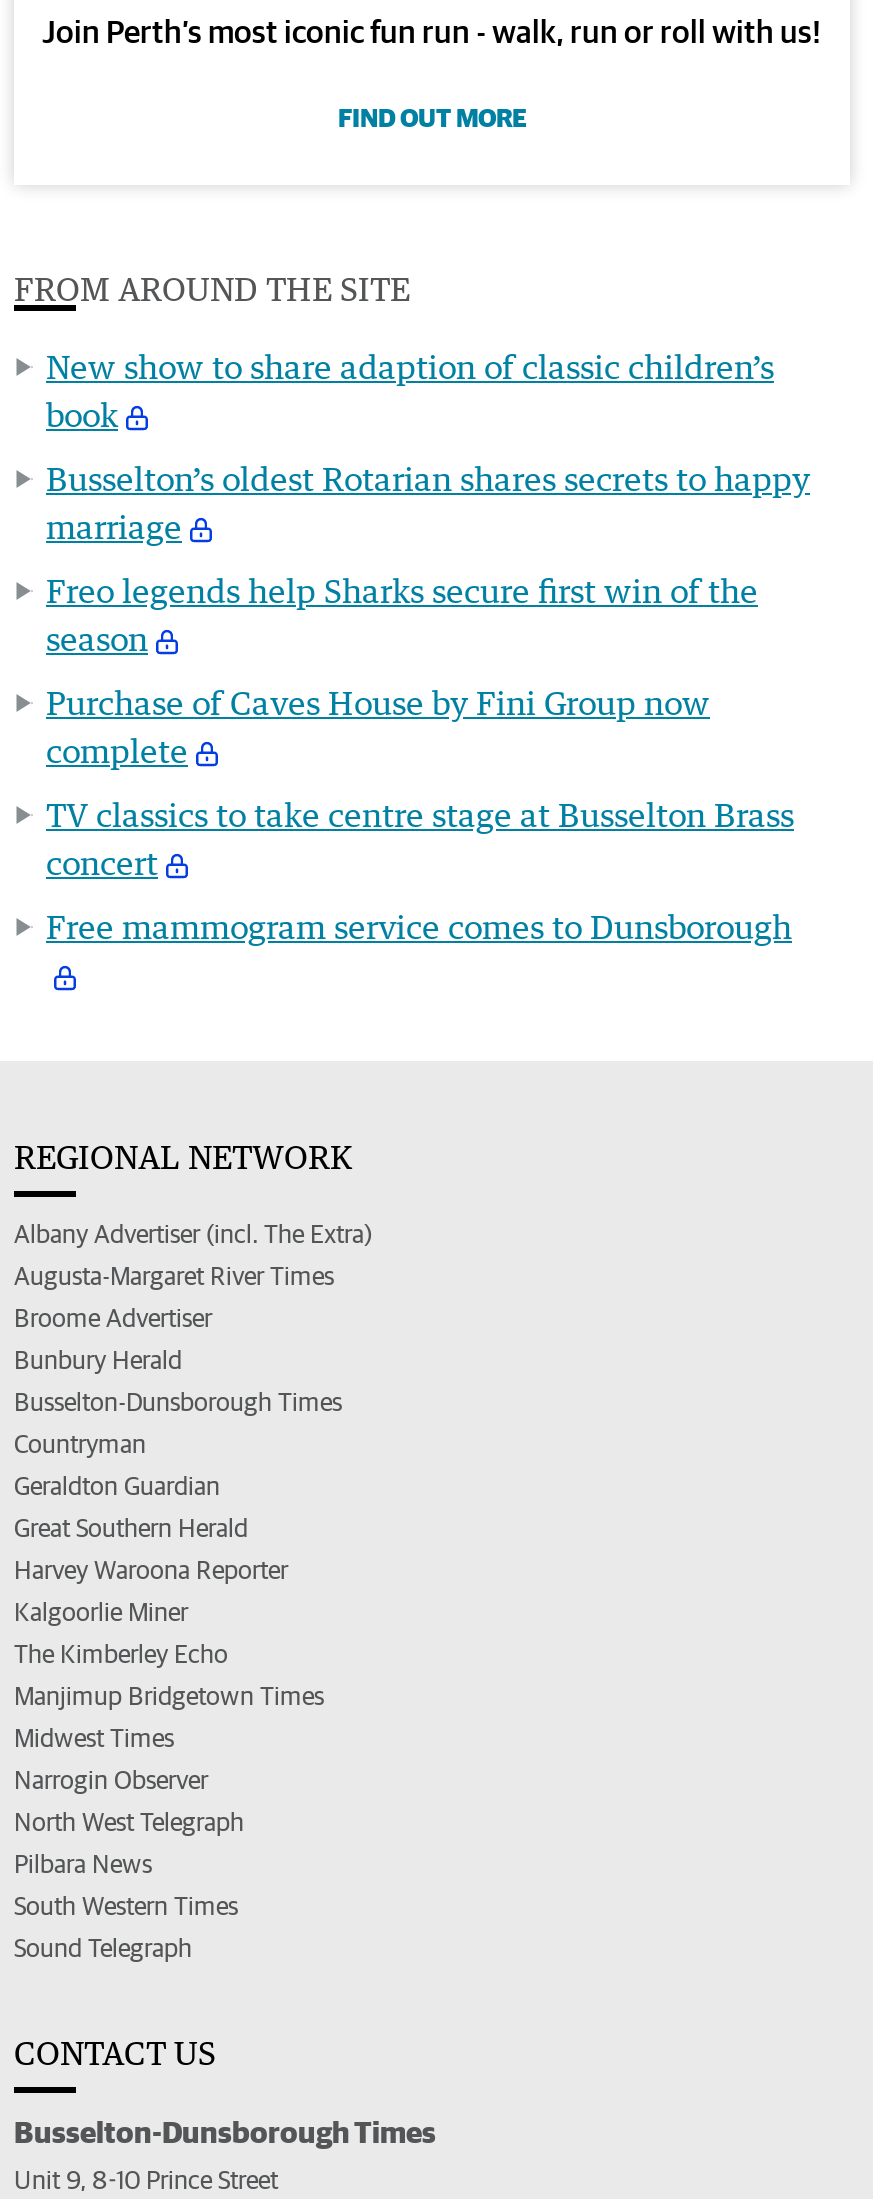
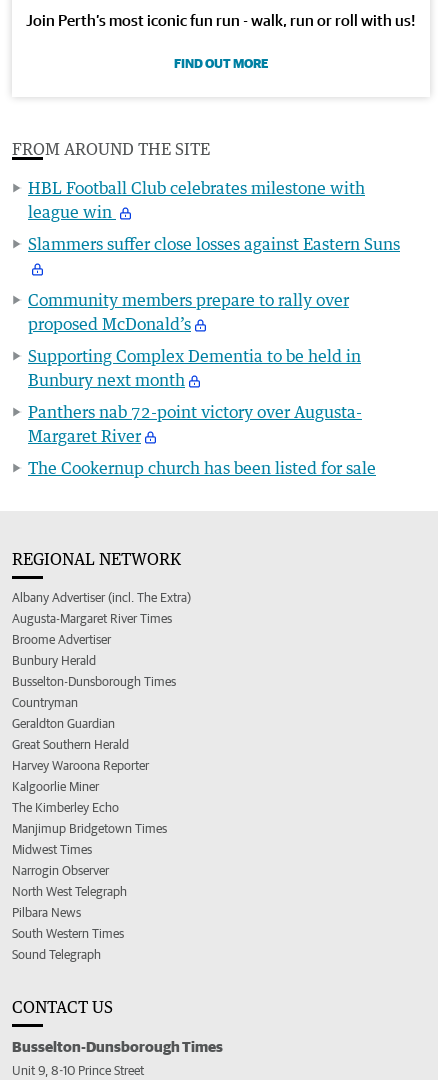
- New show to share adaption of classic children’s
- book
+ HBL Football Club celebrates milestone with
+ league win

- Busselton’s oldest Rotarian shares secrets to happy
- marriage
+ Slammers suffer close losses against Eastern Suns

- Freo legends help Sharks secure first win of the
- season
+ Community members prepare to rally over
+ proposed McDonald’s

- Purchase of Caves House by Fini Group now
- complete
+ Supporting Complex Dementia to be held in
+ Bunbury next month

- TV classics to take centre stage at Busselton Brass
- concert
+ Panthers nab 72-point victory over Augusta-
+ Margaret River

- Free mammogram service comes to Dunsborough
+ The Cookernup church has been listed for sale
